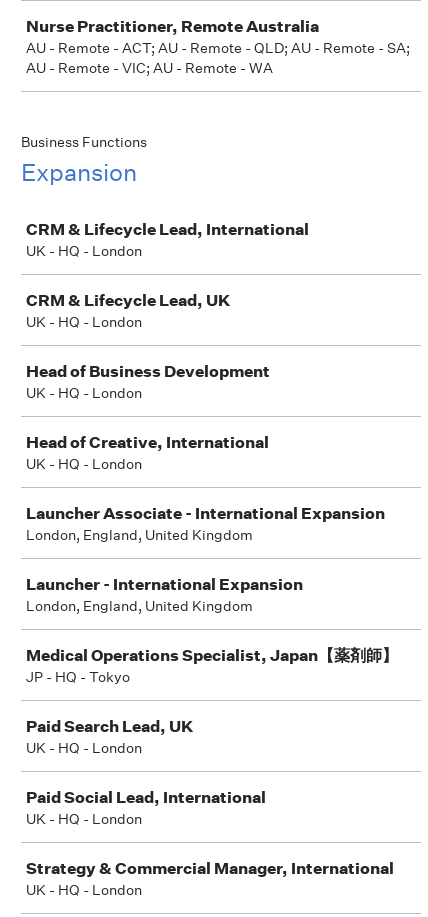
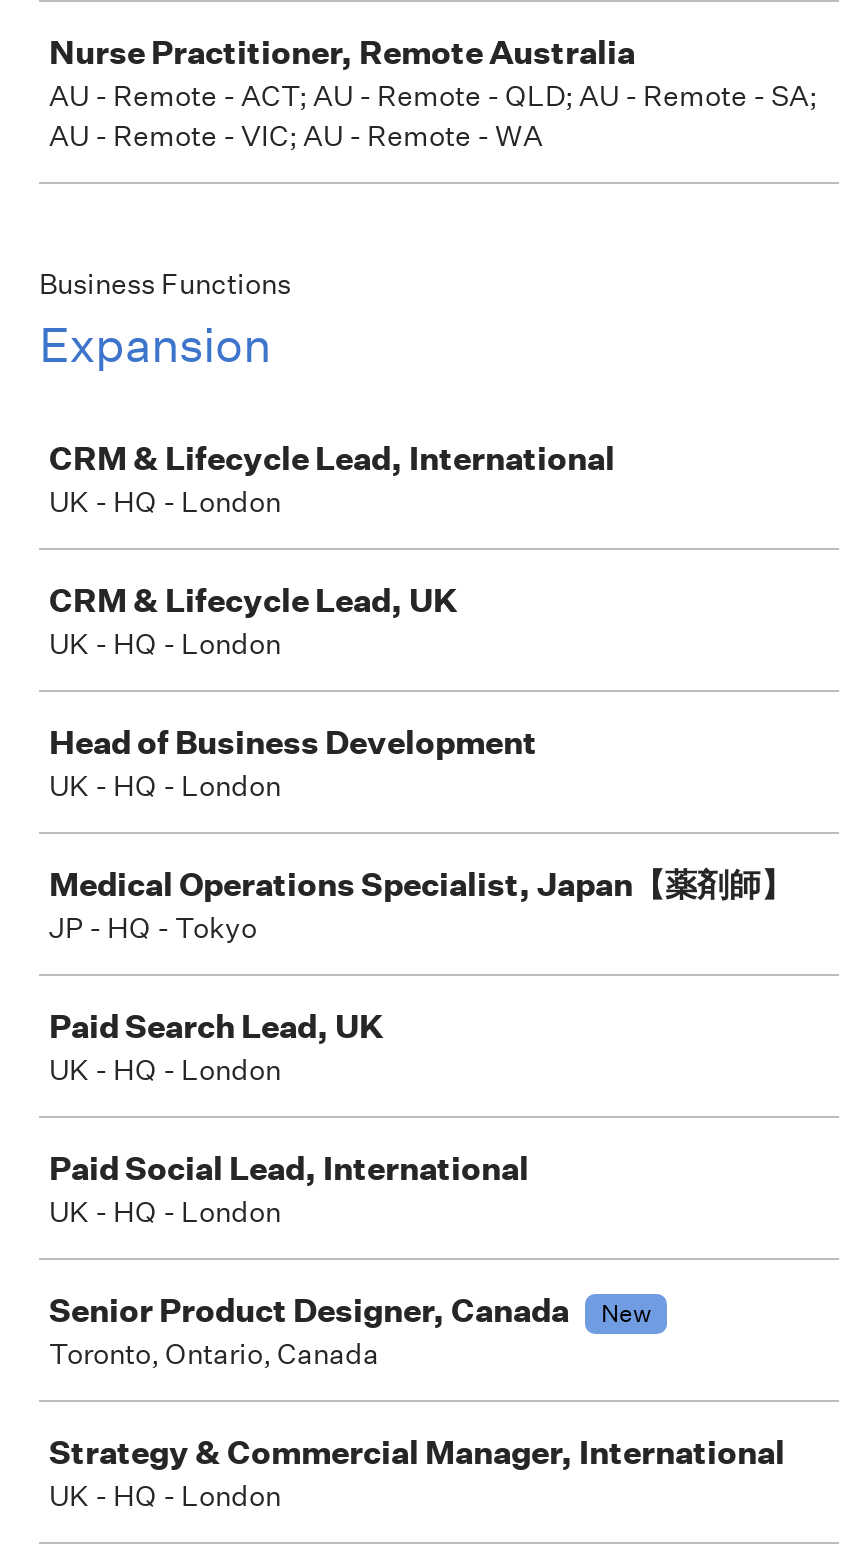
- Head of Creative, International
- UK - HQ - London
- Launcher Associate - International Expansion
- London, England, United Kingdom
- Launcher - International Expansion
- London, England, United Kingdom

moved up: Medical Operations Specialist, Japan【薬剤師】 | JP - HQ - Tokyo | Paid Search Lead, UK | UK - HQ - London | Paid Social Lead, International | UK - HQ - London

+ Senior Product Designer, Canada
+ New
+ Toronto, Ontario, Canada
